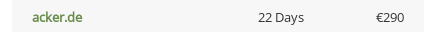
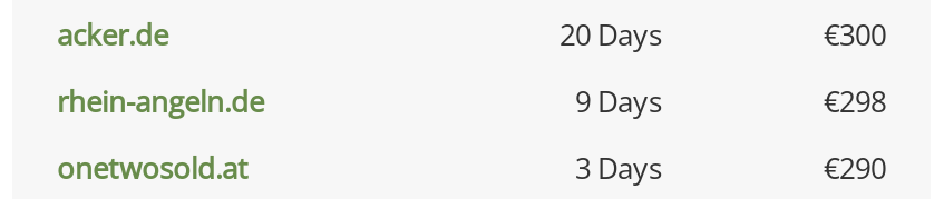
- 22 Days
+ 20 Days
+ €300
+ rhein-angeln.de
+ 9 Days
+ €298
+ onetwosold.at
+ 3 Days
